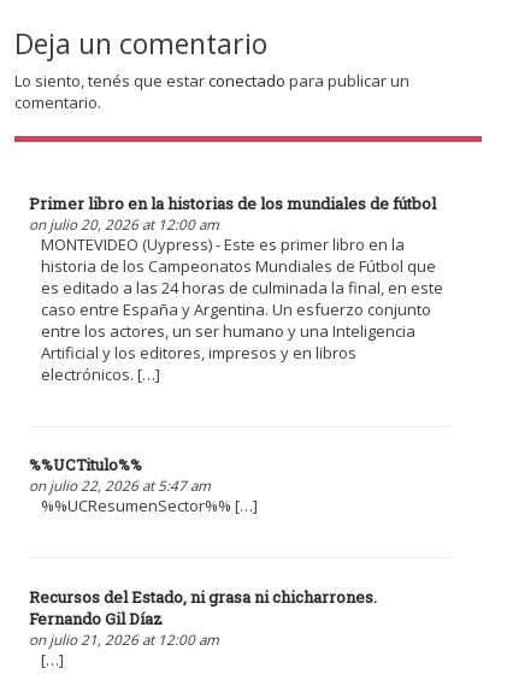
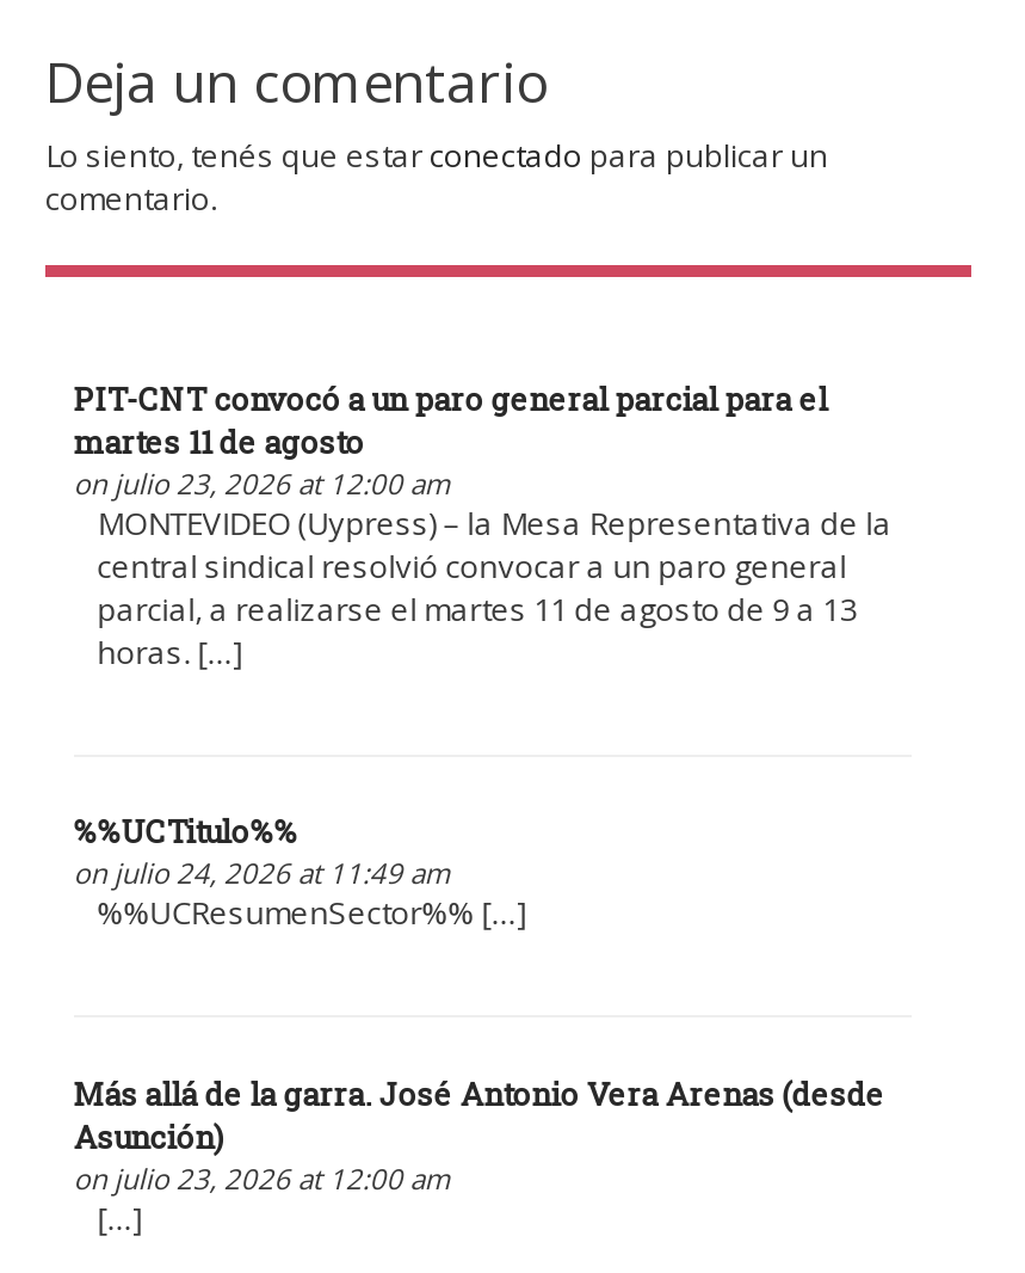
- Primer libro en la historias de los mundiales de fútbol
- on julio 20, 2026 at 12:00 am
- MONTEVIDEO (Uypress) - Este es primer libro en la
- historia de los Campeonatos Mundiales de Fútbol que
- es editado a las 24 horas de culminada la final, en este
- caso entre España y Argentina. Un esfuerzo conjunto
- entre los actores, un ser humano y una Inteligencia
- Artificial y los editores, impresos y en libros
- electrónicos. […]
+ PIT-CNT convocó a un paro general parcial para el
+ martes 11 de agosto
+ on julio 23, 2026 at 12:00 am
+ MONTEVIDEO (Uypress) – la Mesa Representativa de la
+ central sindical resolvió convocar a un paro general
+ parcial, a realizarse el martes 11 de agosto de 9 a 13
+ horas. […]

- on julio 22, 2026 at 5:47 am
+ on julio 24, 2026 at 11:49 am

- Recursos del Estado, ni grasa ni chicharrones.
- Fernando Gil Díaz
- on julio 21, 2026 at 12:00 am
+ Más allá de la garra. José Antonio Vera Arenas (desde
+ Asunción)
+ on julio 23, 2026 at 12:00 am
